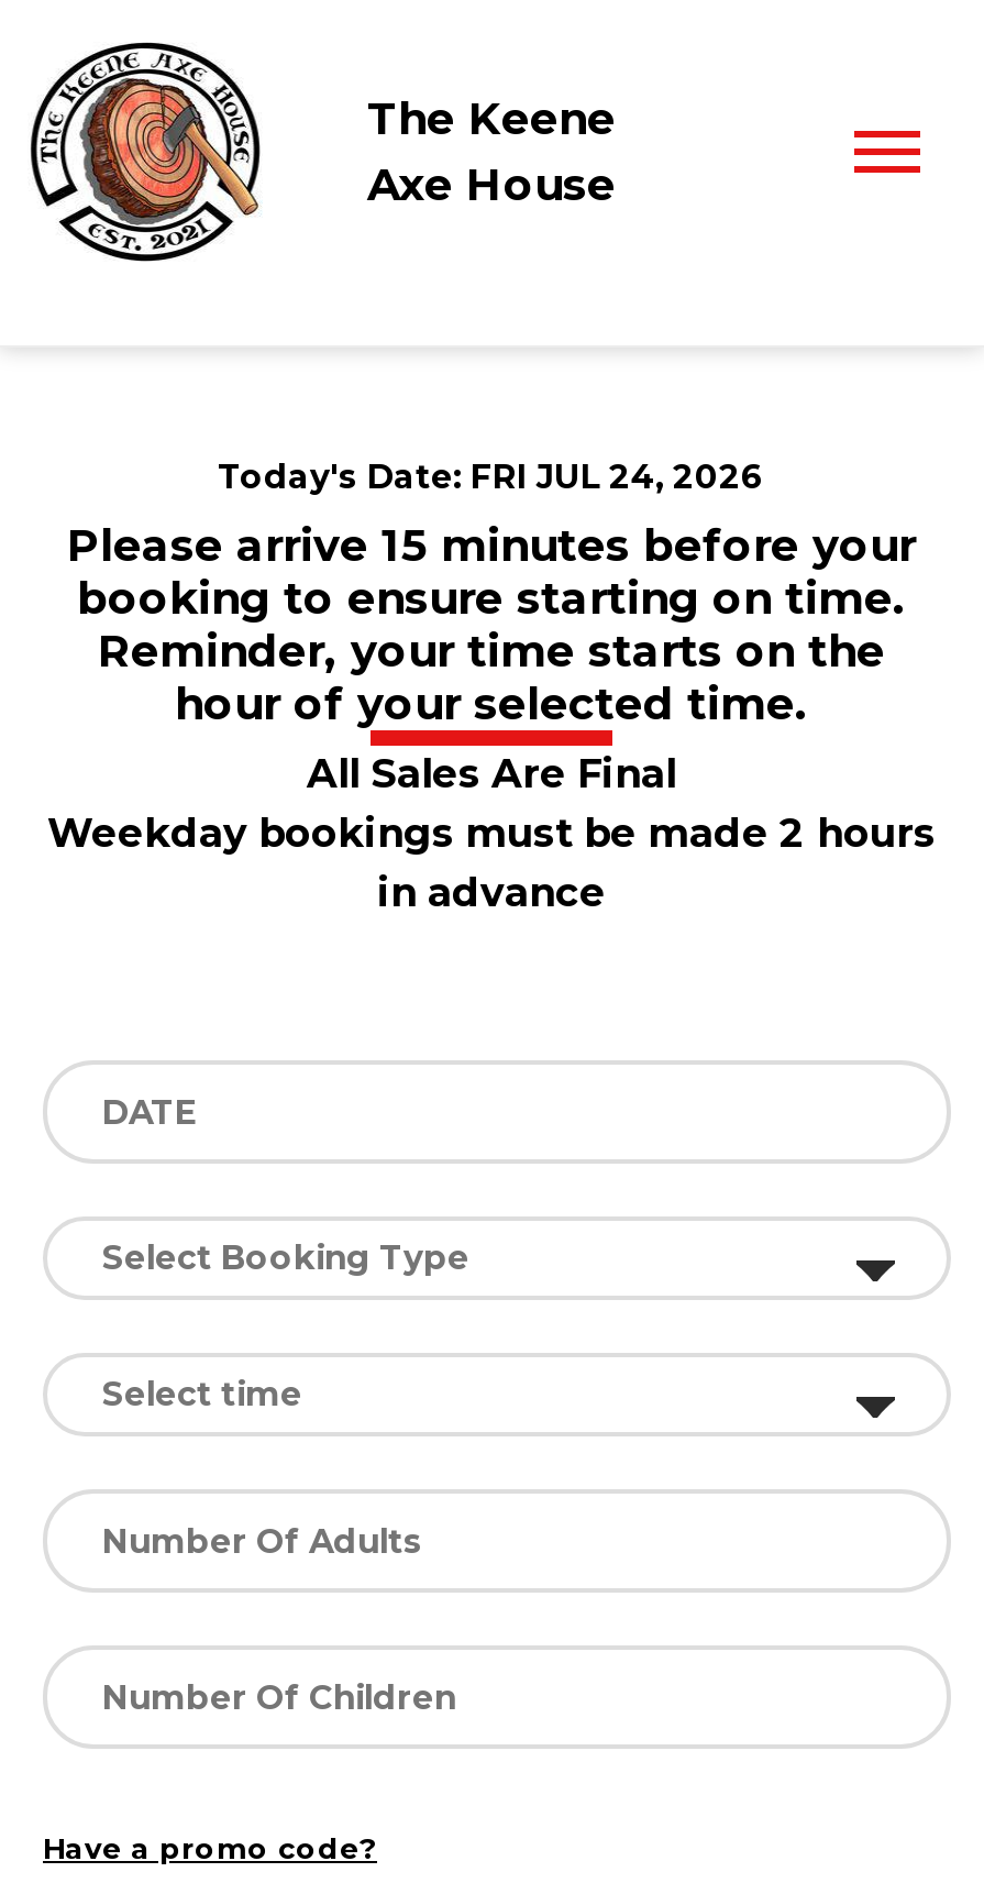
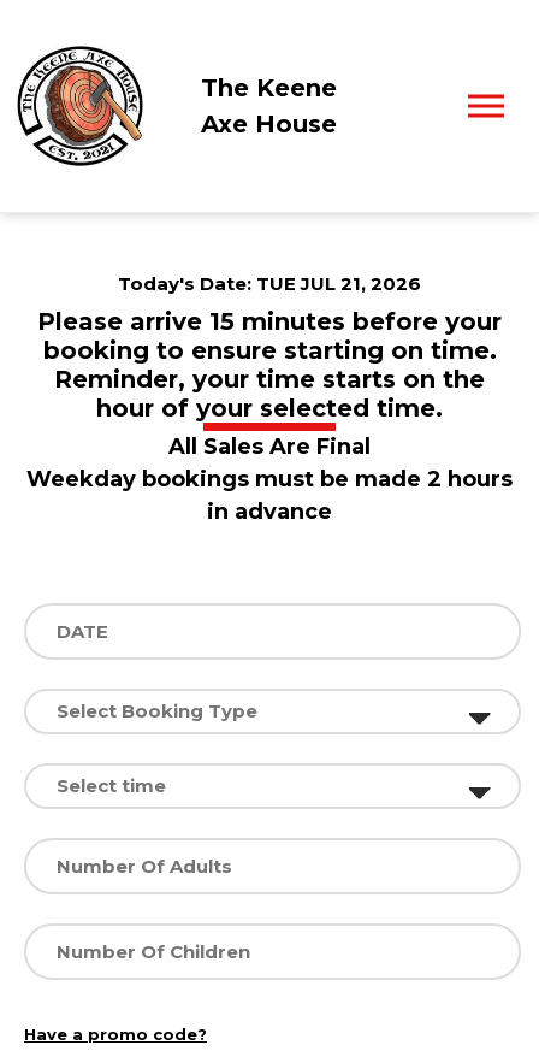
- Today's Date: FRI JUL 24, 2026
+ Today's Date: TUE JUL 21, 2026
